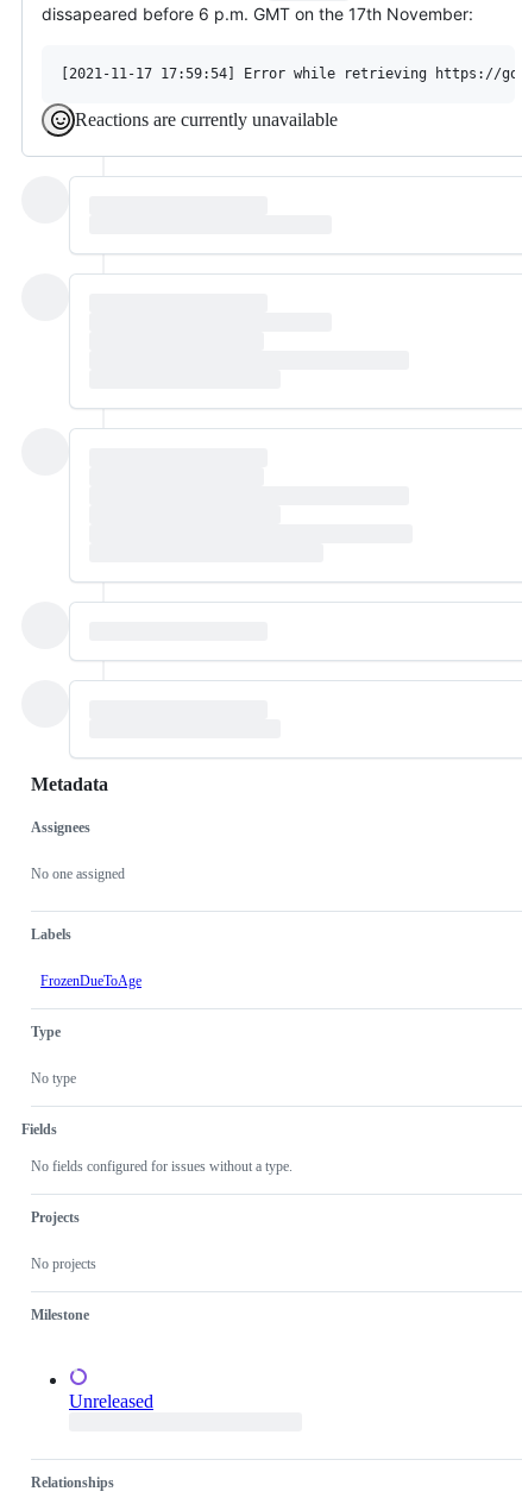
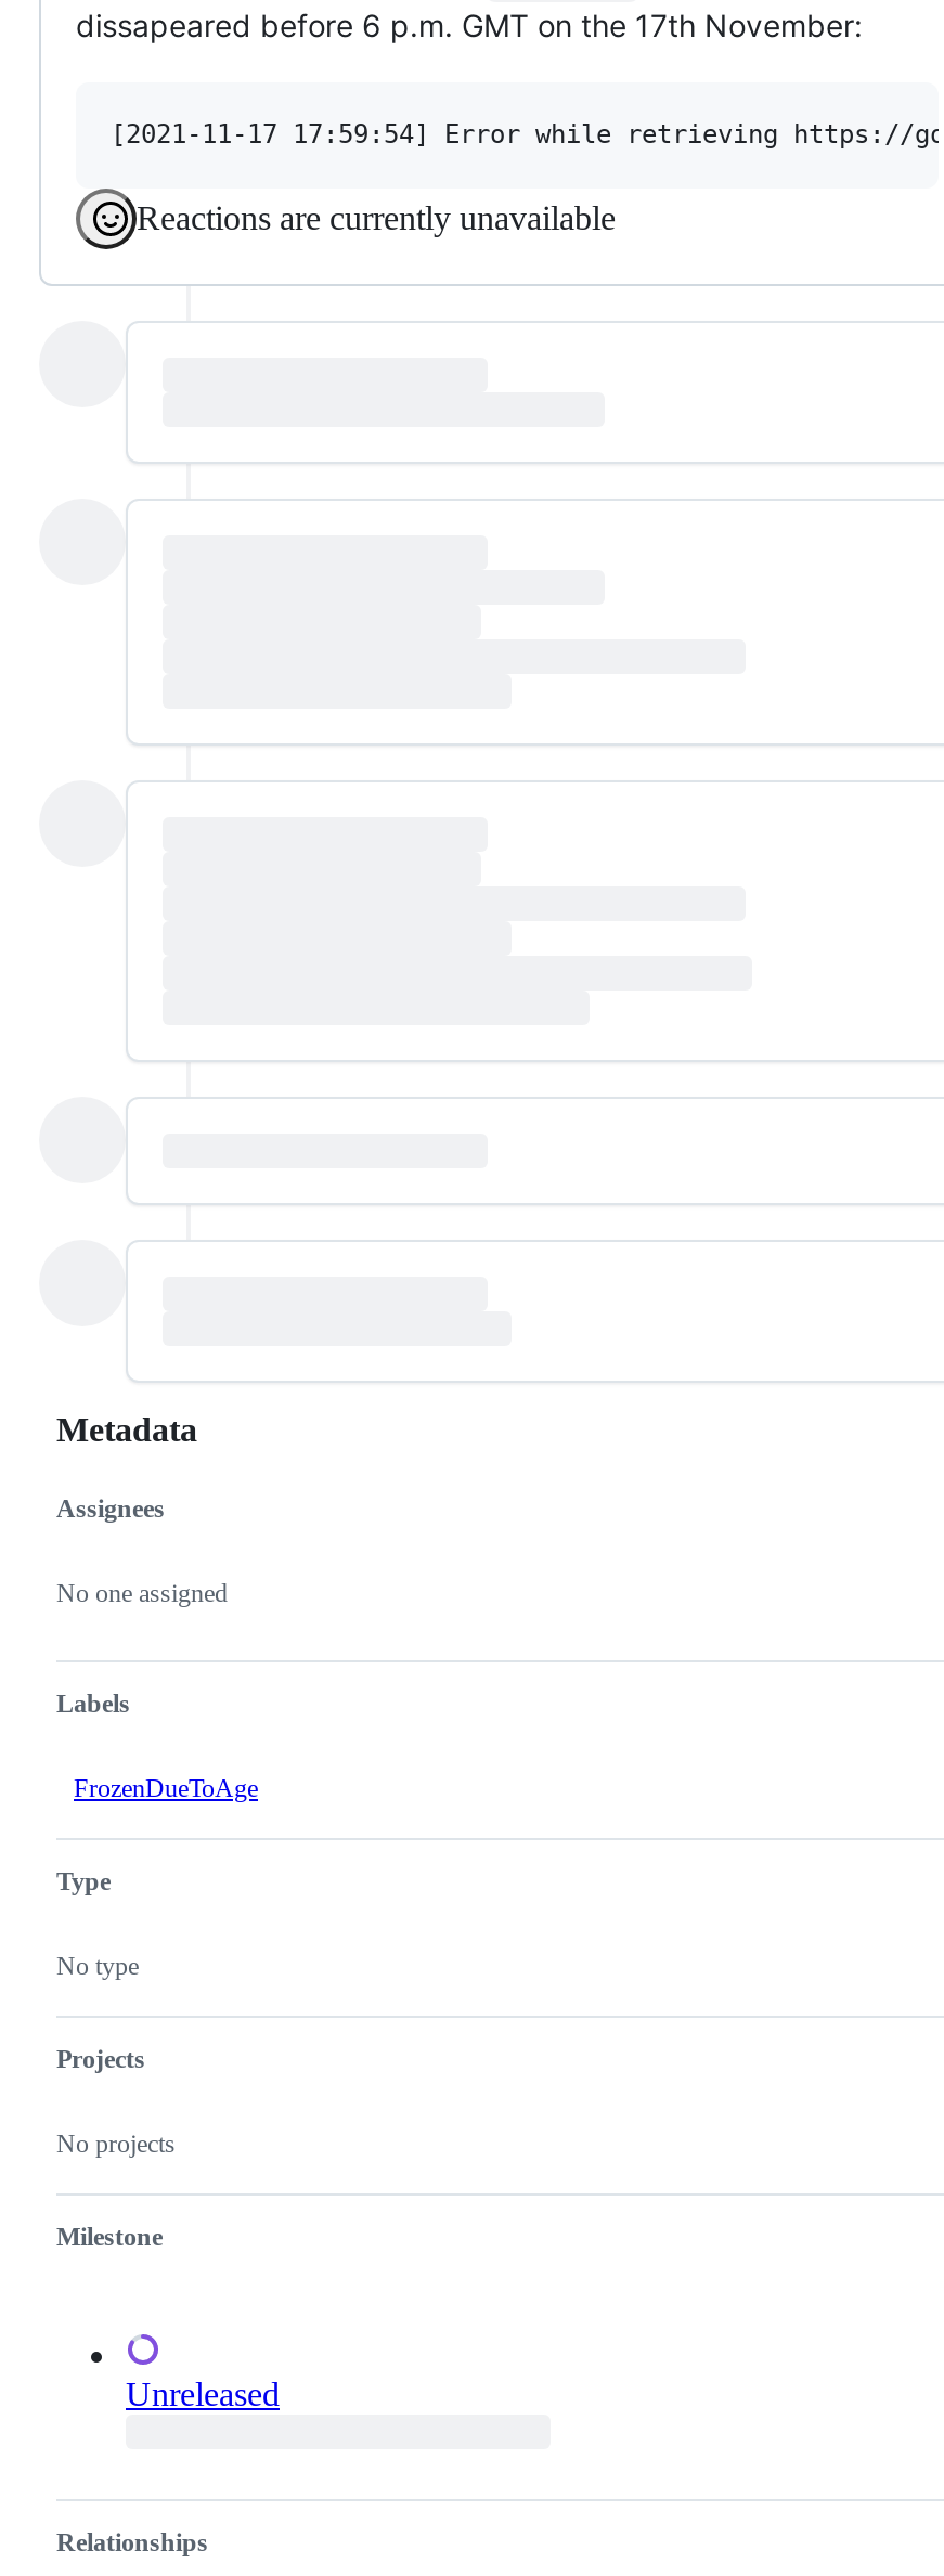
- Fields
- No fields configured for issues without a type.
